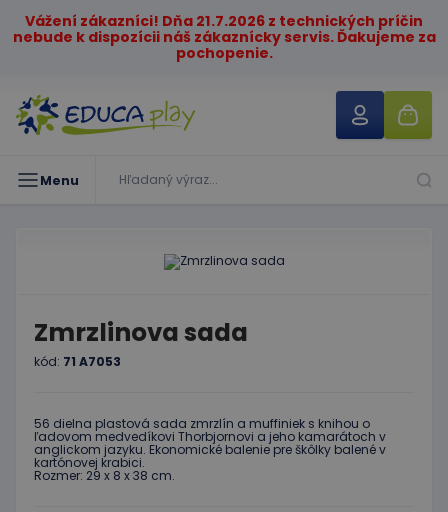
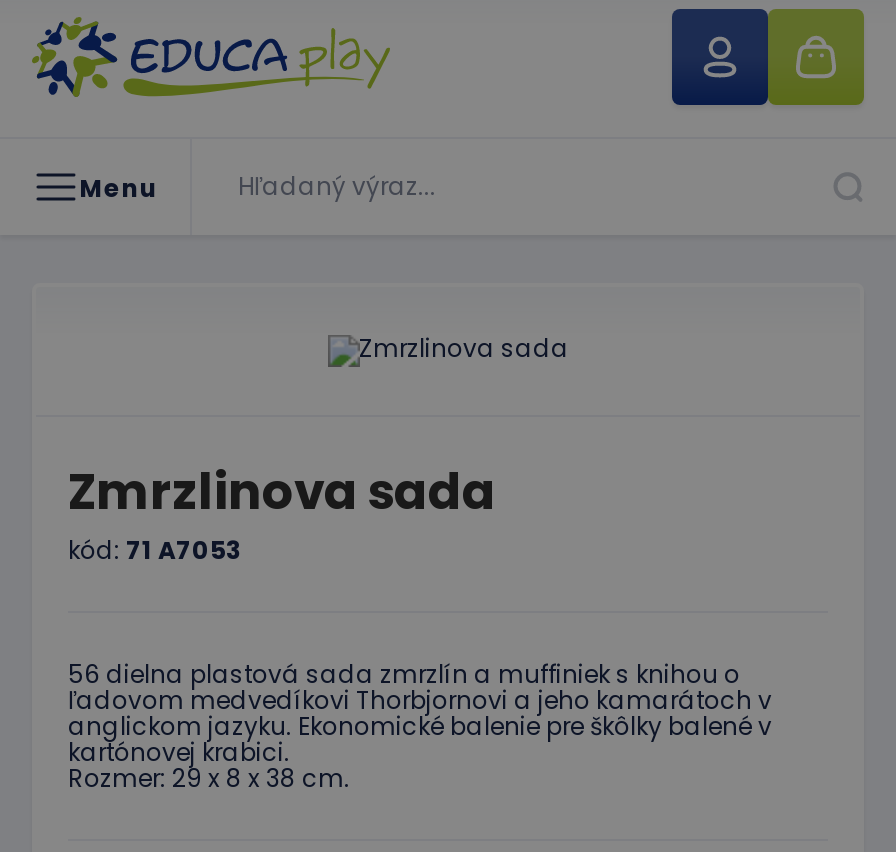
- Vážení zákazníci! Dňa 21.7.2026 z technických príčin
- nebude k dispozícii náš zákaznícky servis. Ďakujeme za
- pochopenie.
